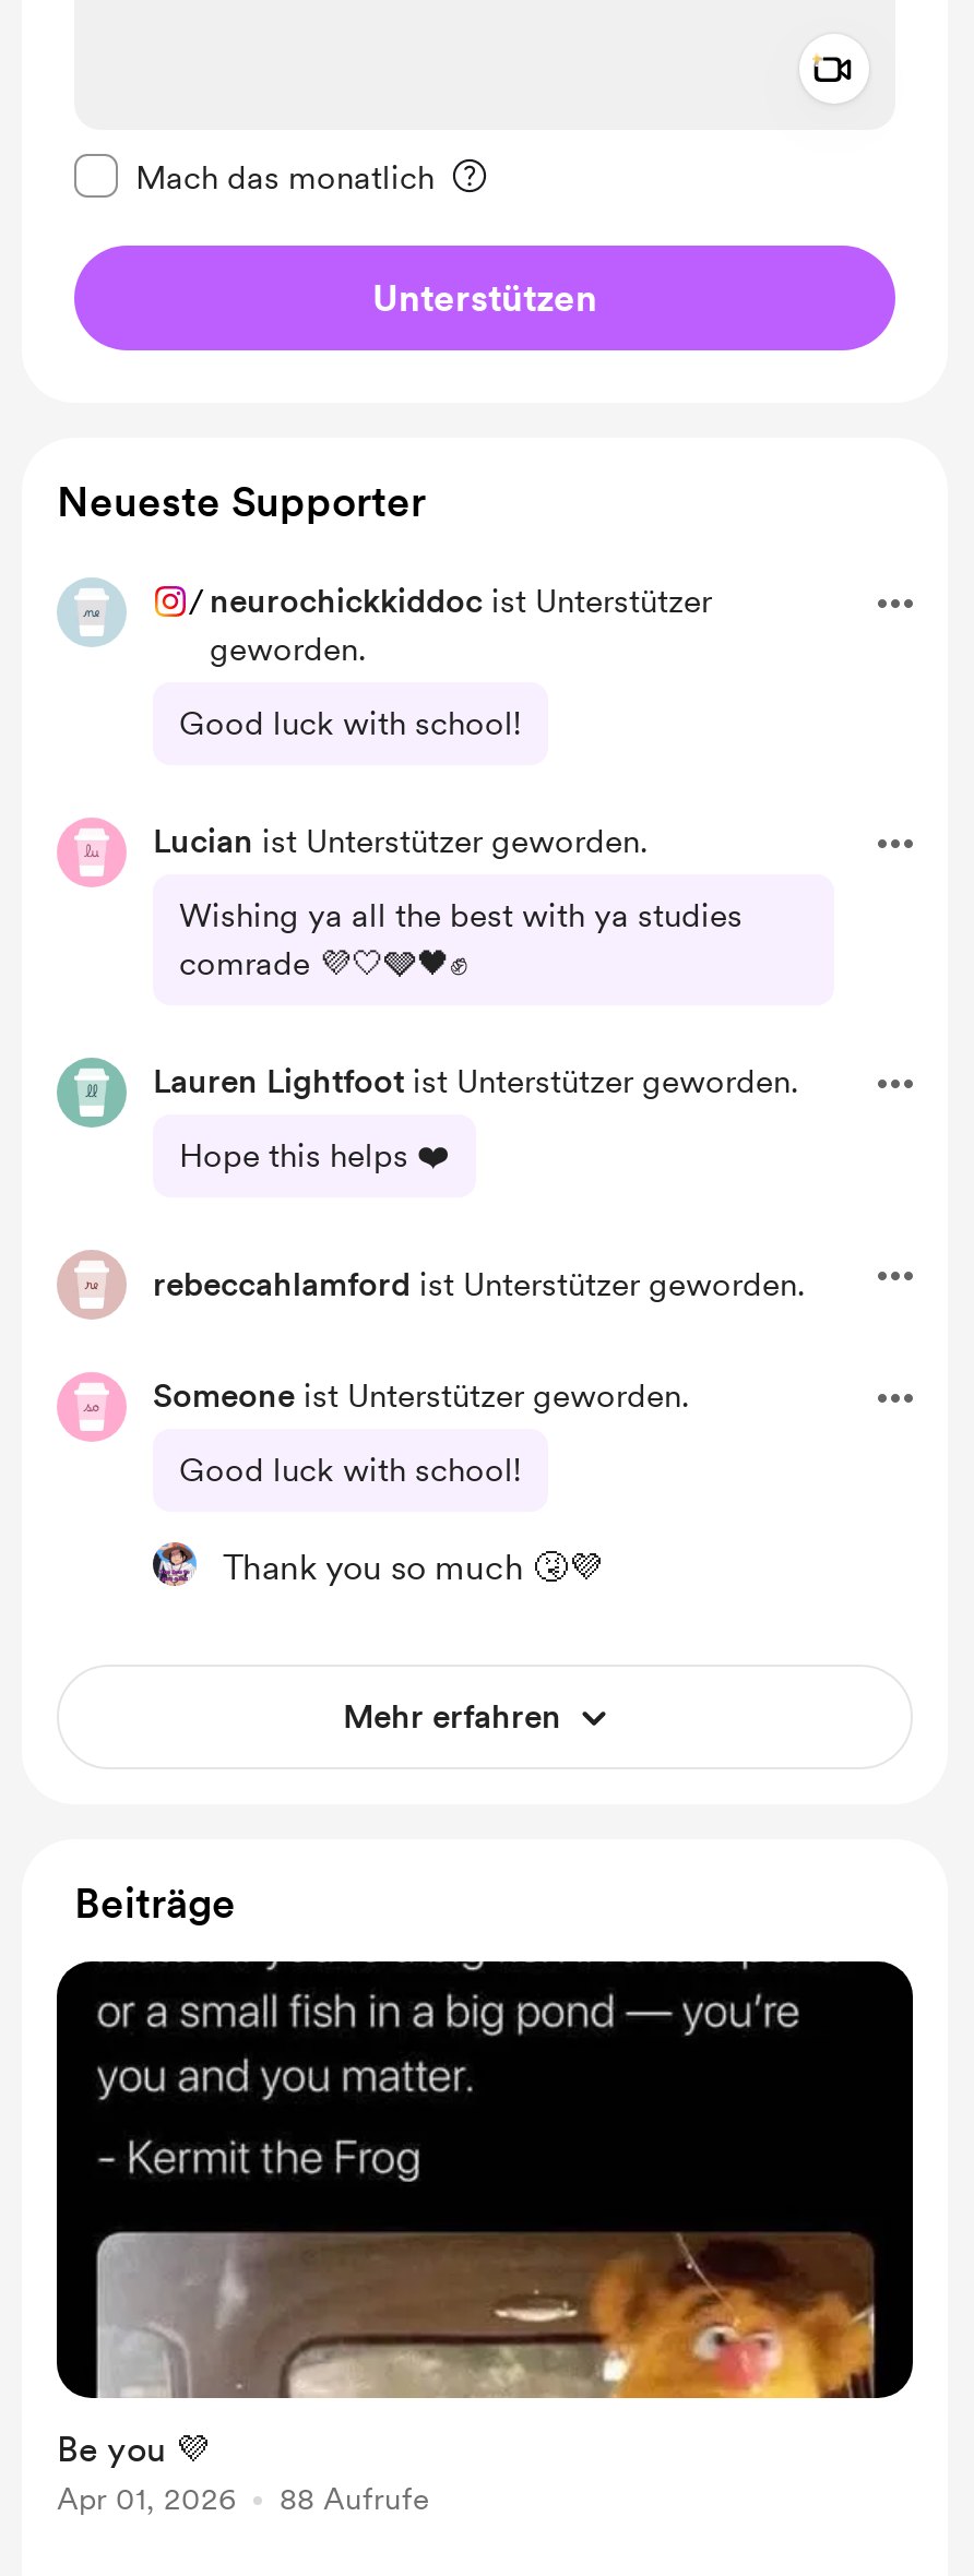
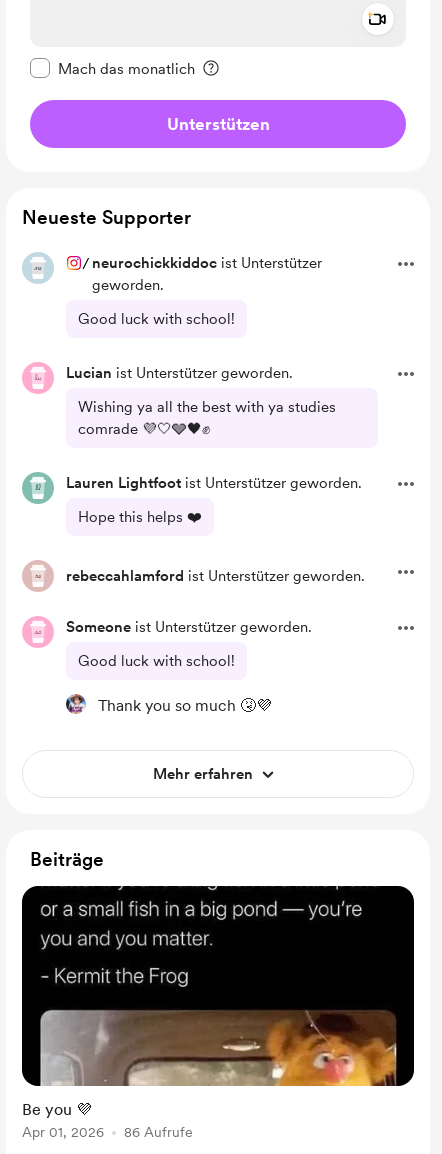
- Apr 01, 2026 88 Aufrufe
+ Apr 01, 2026 86 Aufrufe
